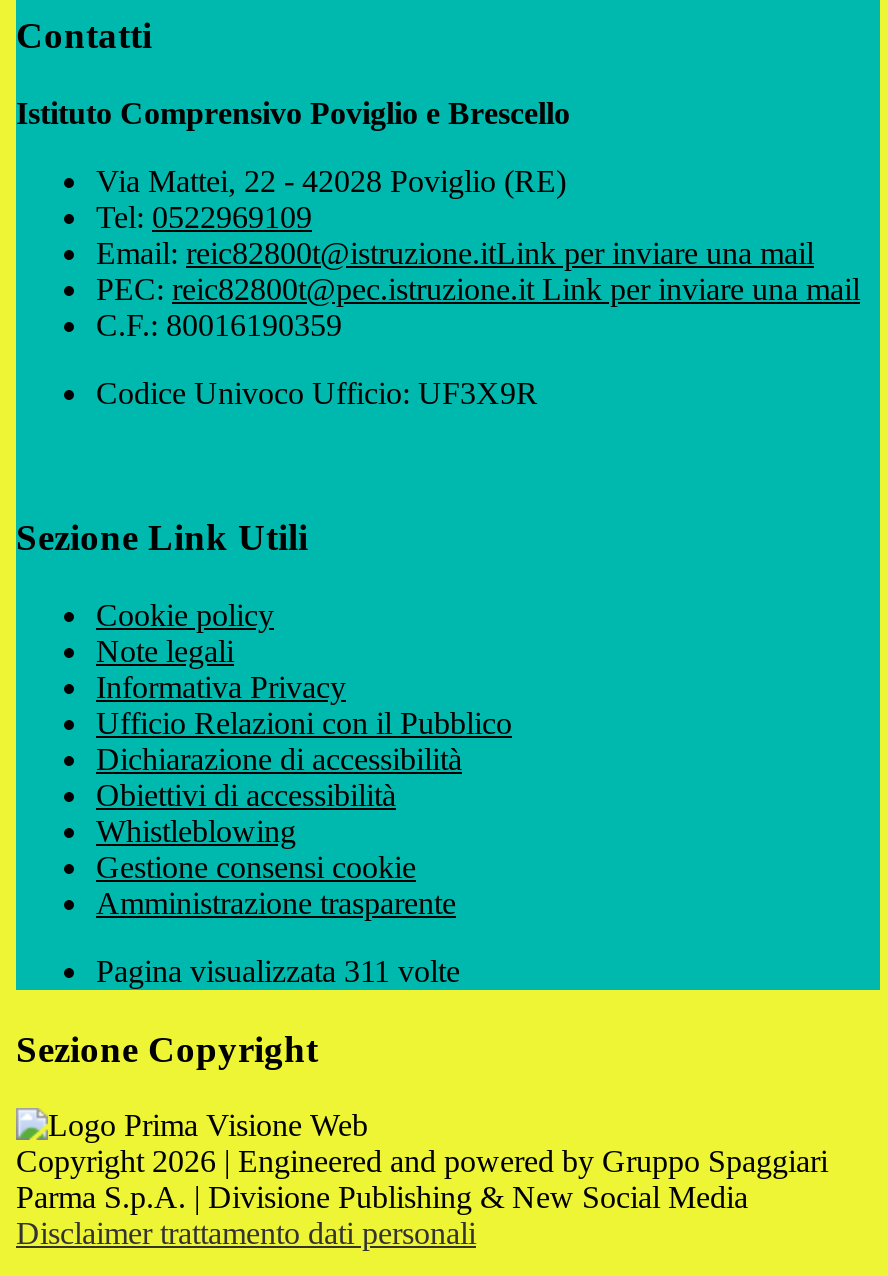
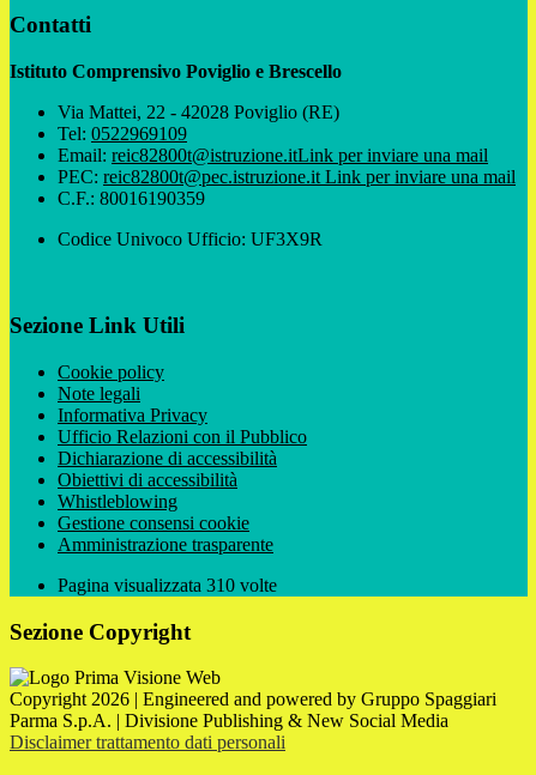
- Pagina visualizzata 311 volte
+ Pagina visualizzata 310 volte
